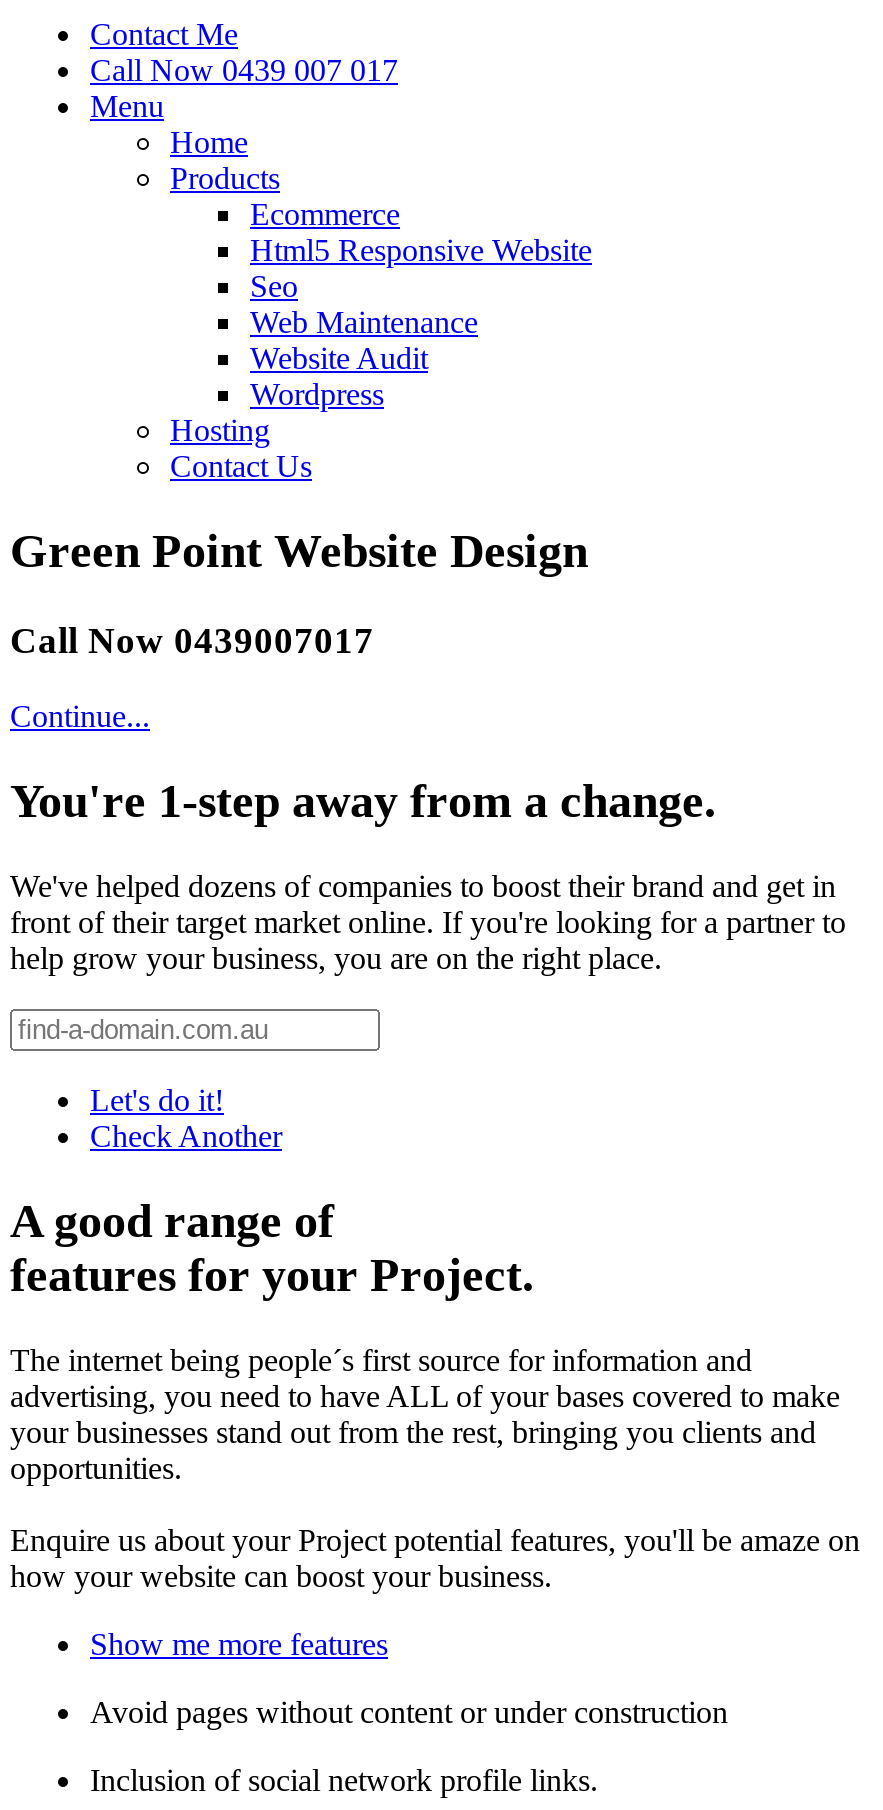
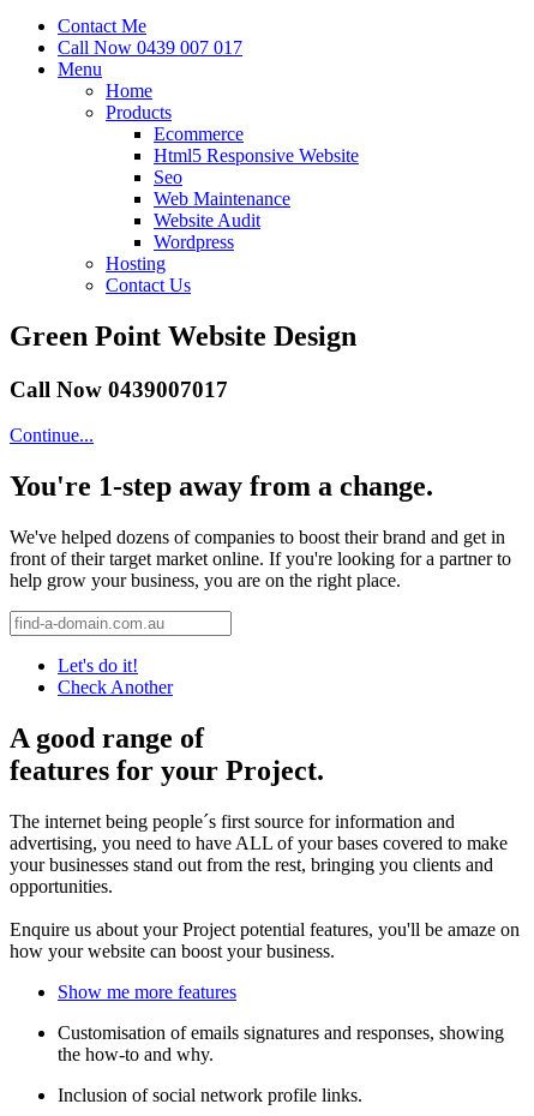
- Avoid pages without content or under construction
+ Customisation of emails signatures and responses, showing
+ the how-to and why.
